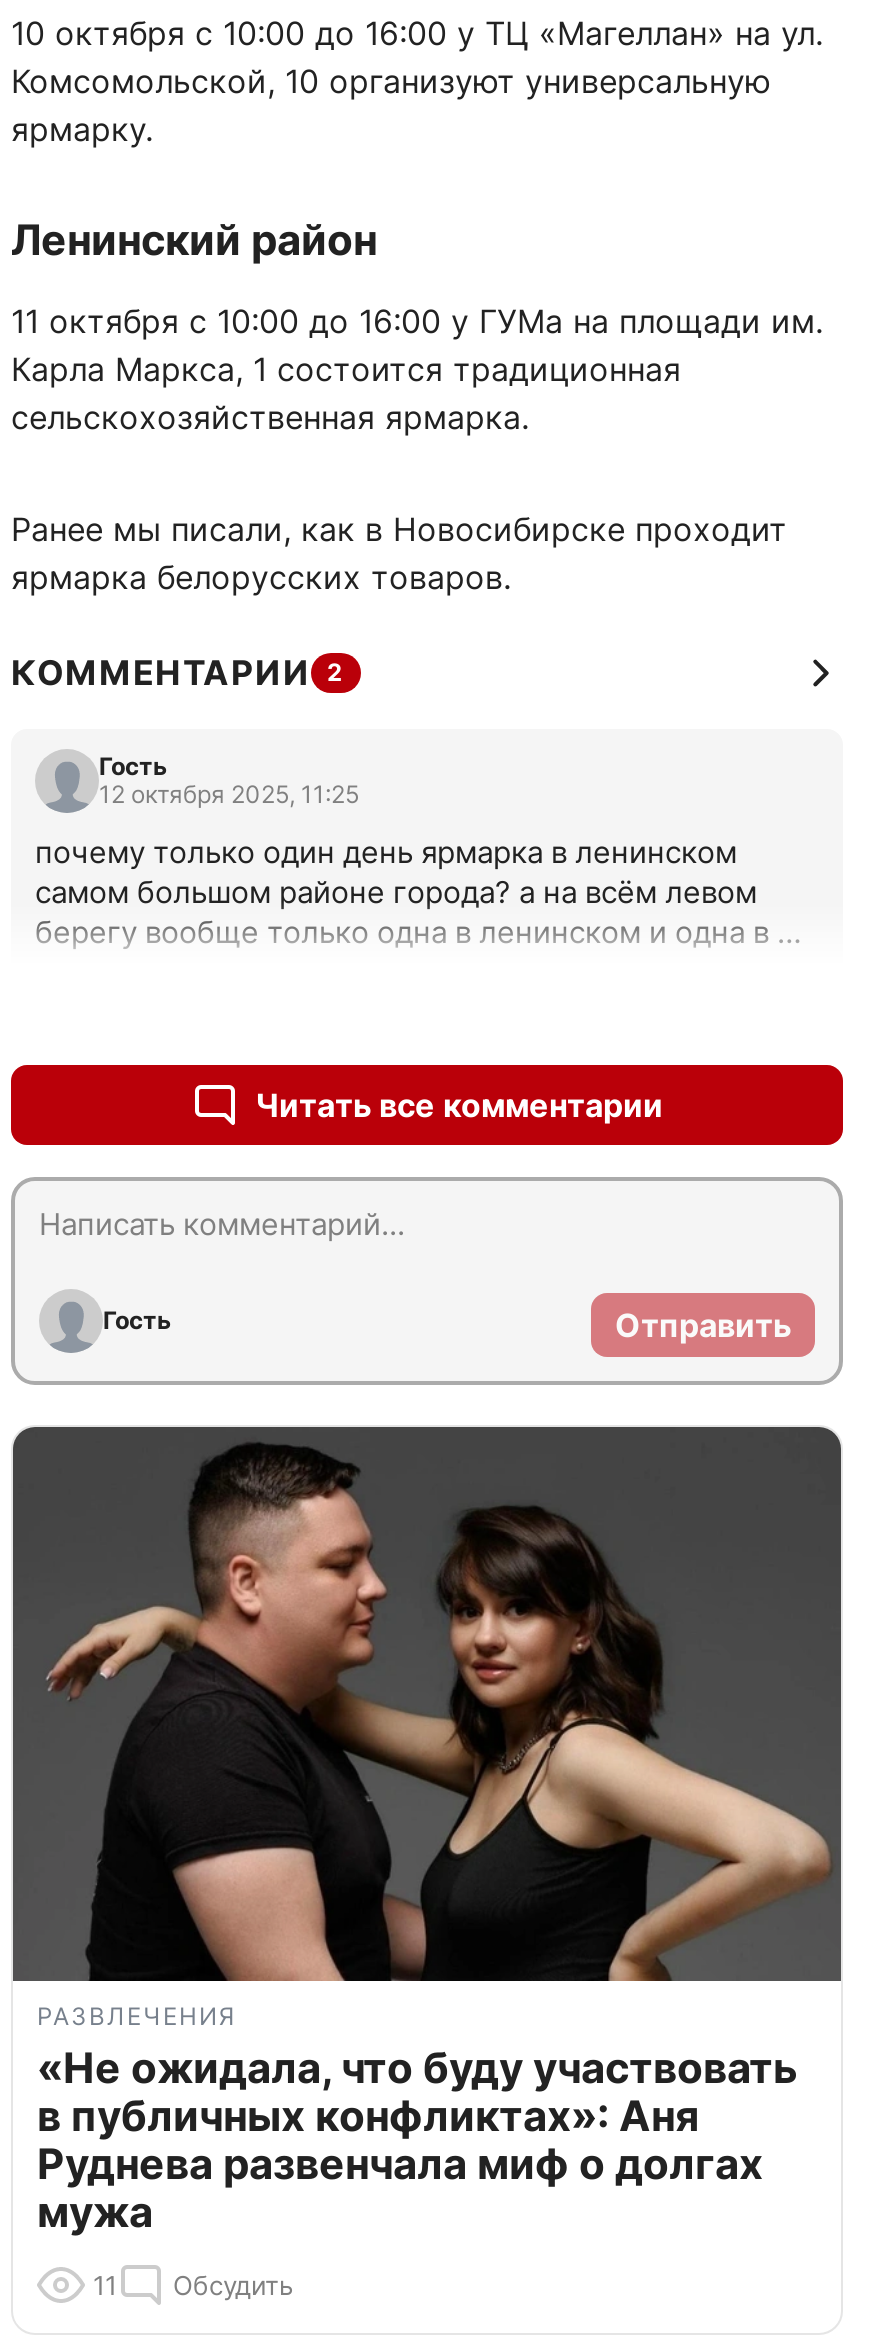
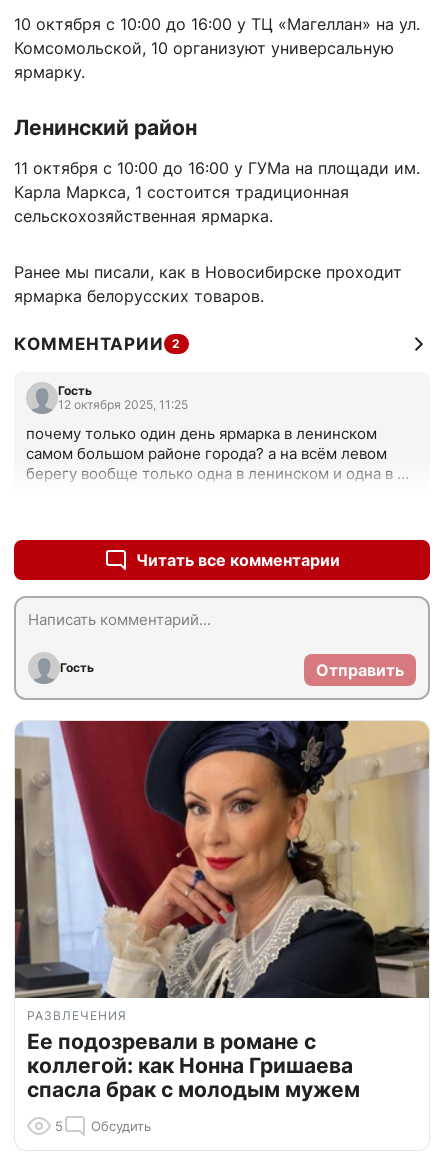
- [image]
- «Не ожидала, что буду участвовать
- в публичных конфликтах»: Аня
- Руднева развенчала миф о долгах
- мужа
+ [image]
+ Ее подозревали в романе с
+ коллегой: как Нонна Гришаева
+ спасла брак с молодым мужем

- 11 Обсудить
+ 5 Обсудить
